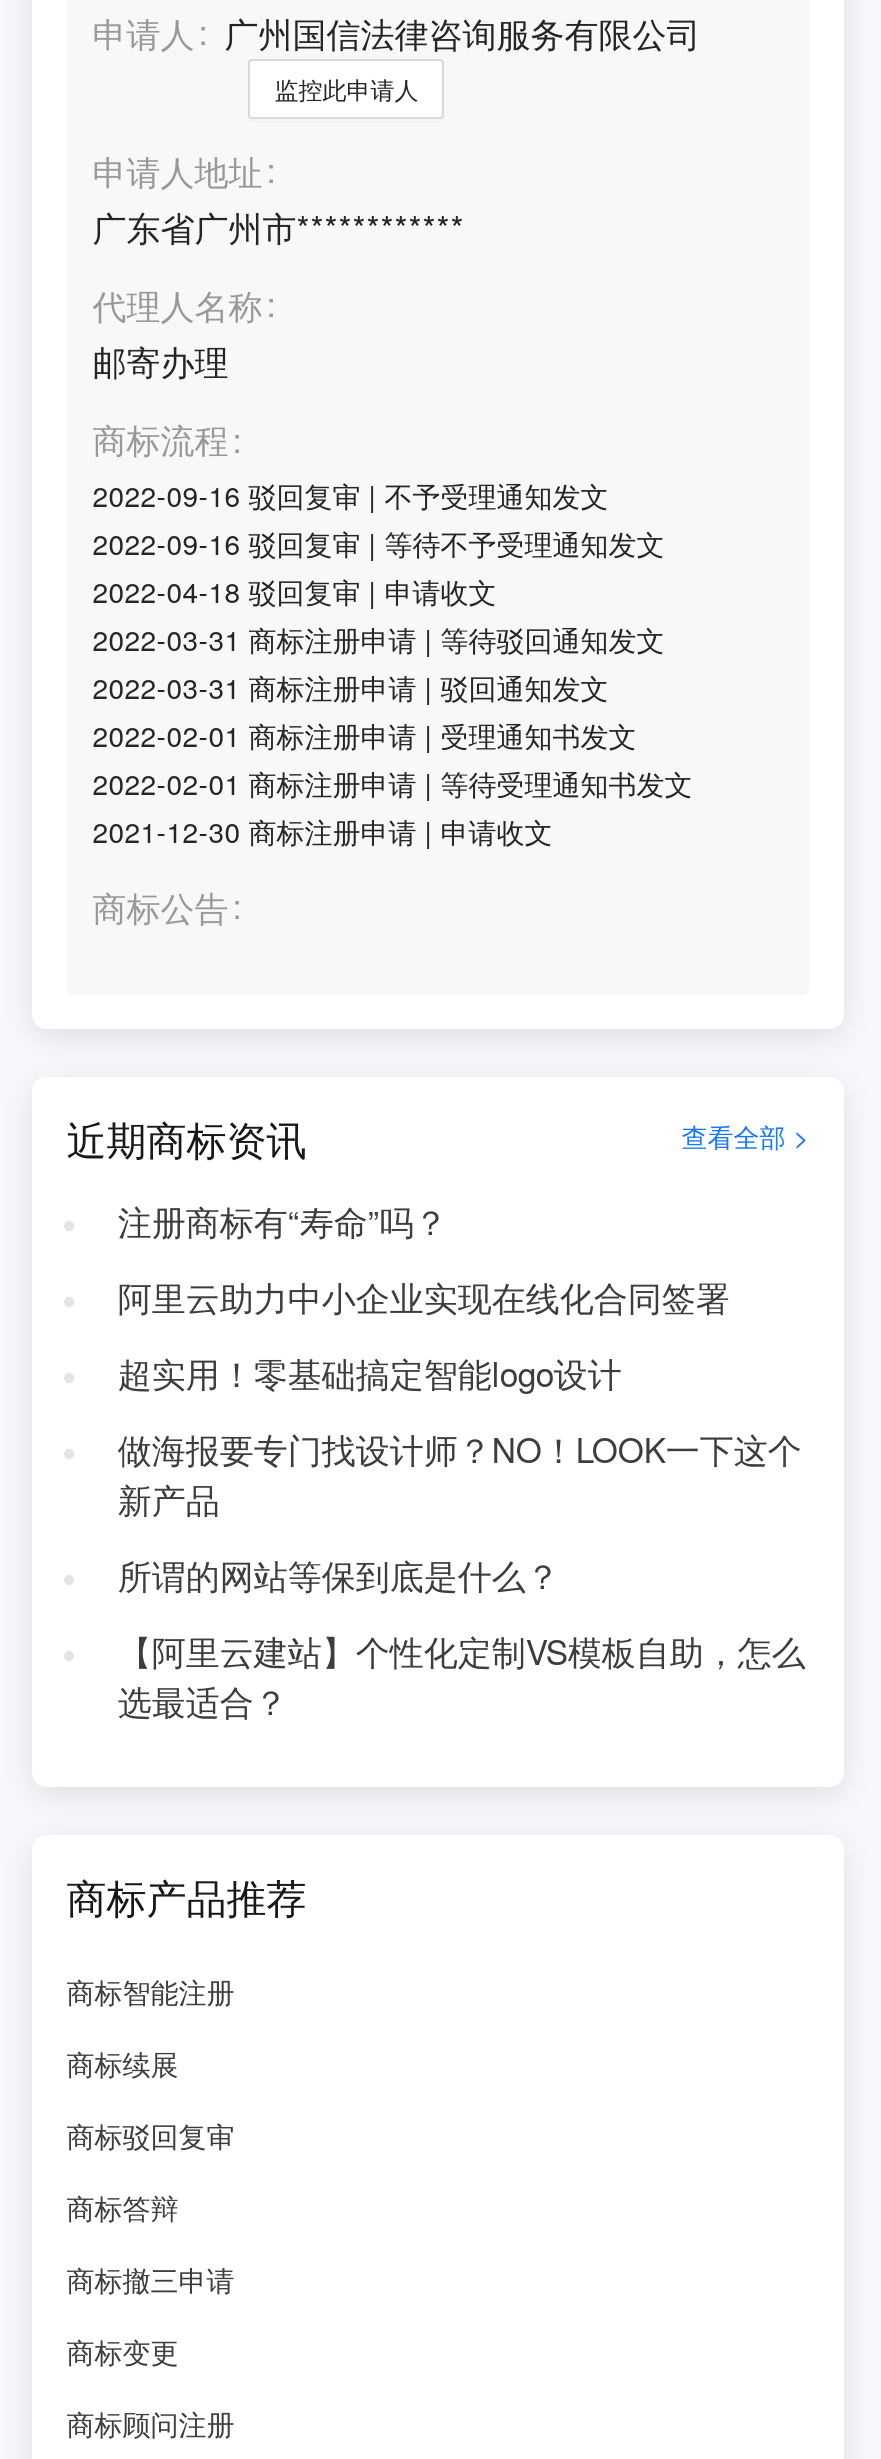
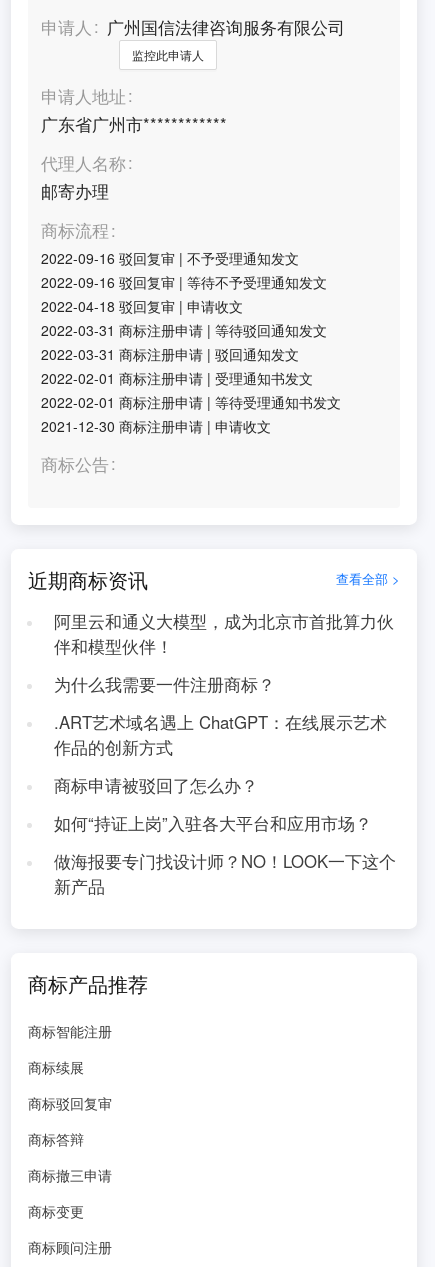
- 注册商标有“寿命”吗？
- 阿里云助力中小企业实现在线化合同签署
- 超实用！零基础搞定智能logo设计
+ 阿里云和通义大模型，成为北京市首批算力伙
+ 伴和模型伙伴！
+ 为什么我需要一件注册商标？
+ .ART艺术域名遇上 ChatGPT：在线展示艺术
+ 作品的创新方式
+ 商标申请被驳回了怎么办？
+ 如何“持证上岗”入驻各大平台和应用市场？

moved down: 做海报要专门找设计师？NO！LOOK一下这个 | 新产品

- 所谓的网站等保到底是什么？
- 【阿里云建站】个性化定制VS模板自助，怎么
- 选最适合？
